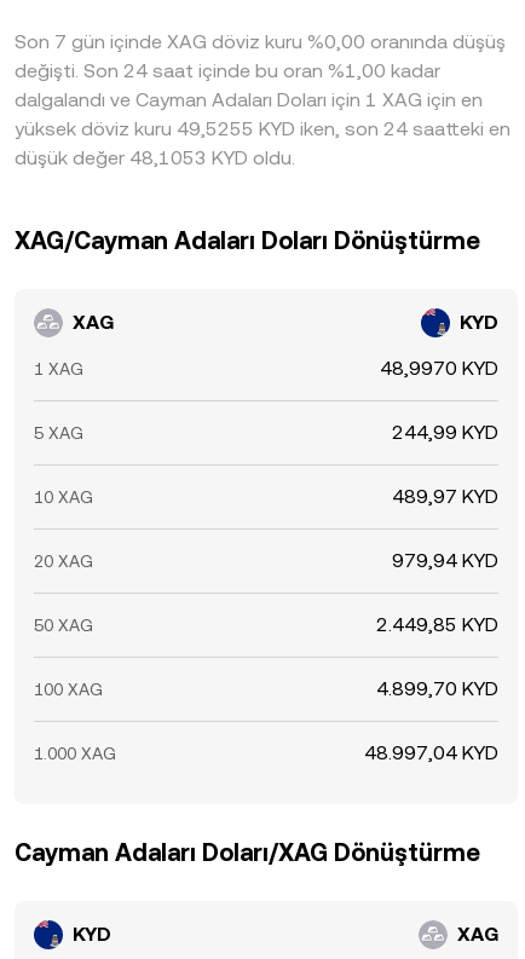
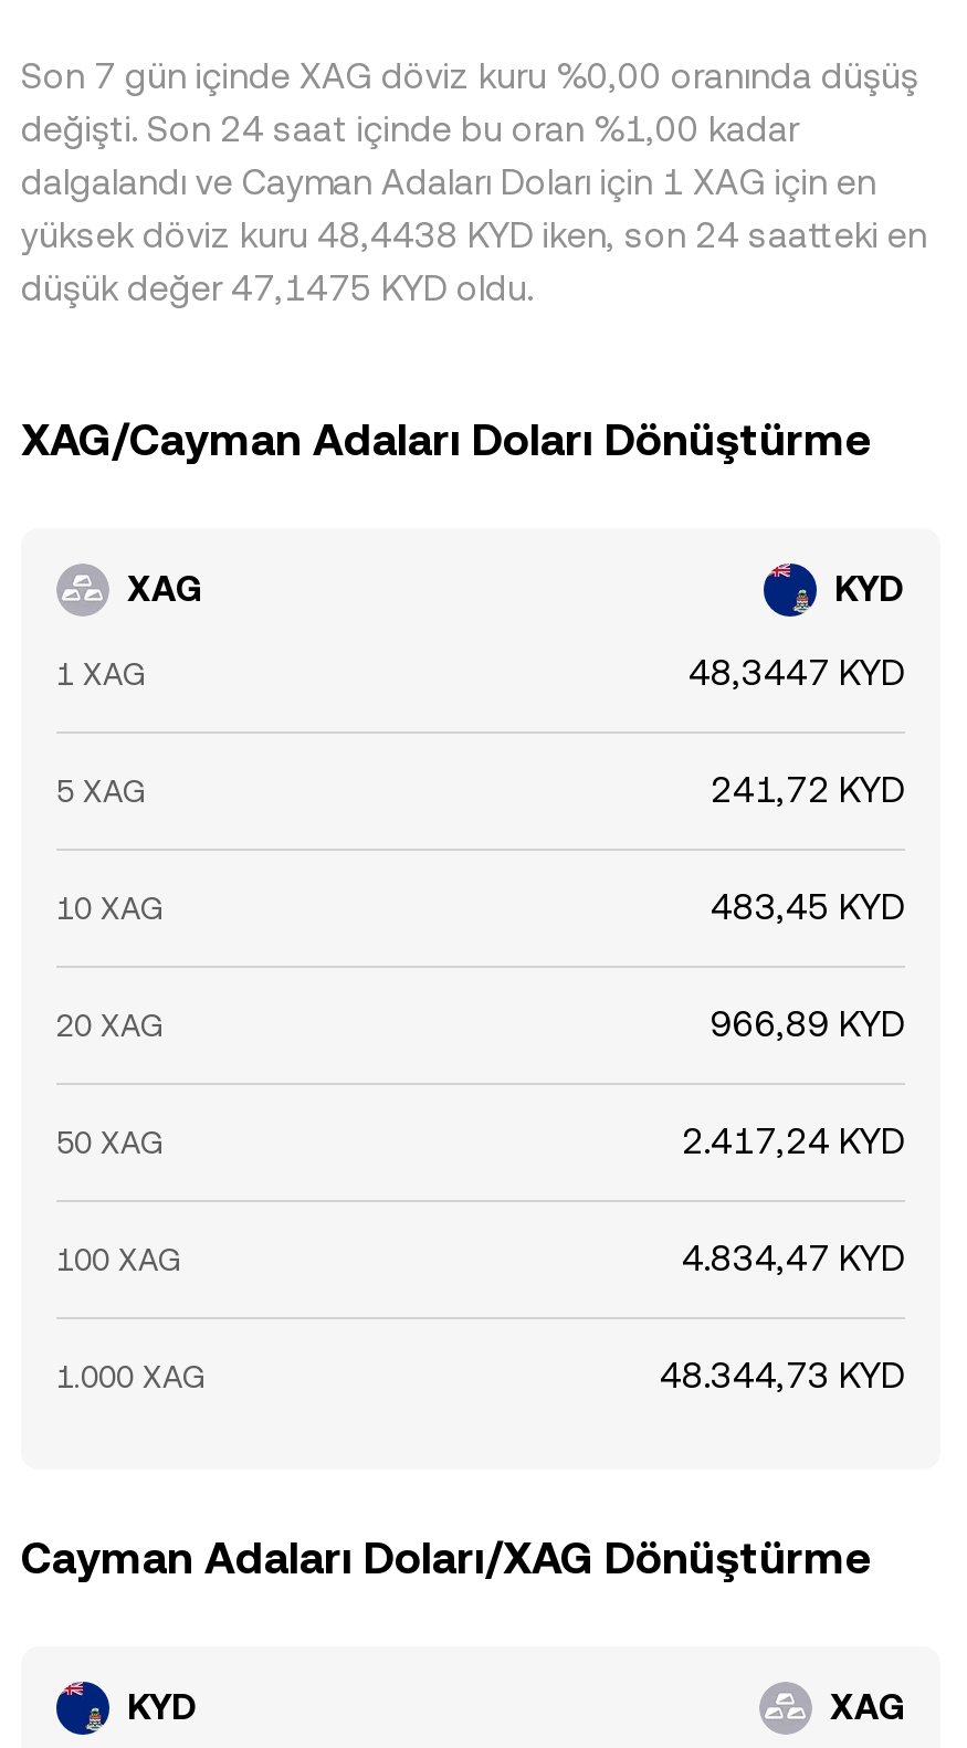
- yüksek döviz kuru 49,5255 KYD iken, son 24 saatteki en
+ yüksek döviz kuru 48,4438 KYD iken, son 24 saatteki en

- düşük değer 48,1053 KYD oldu.
+ düşük değer 47,1475 KYD oldu.

- 48,9970 KYD
+ 48,3447 KYD

- 244,99 KYD
+ 241,72 KYD

- 489,97 KYD
+ 483,45 KYD

- 979,94 KYD
+ 966,89 KYD

- 2.449,85 KYD
+ 2.417,24 KYD

- 4.899,70 KYD
+ 4.834,47 KYD

- 48.997,04 KYD
+ 48.344,73 KYD
